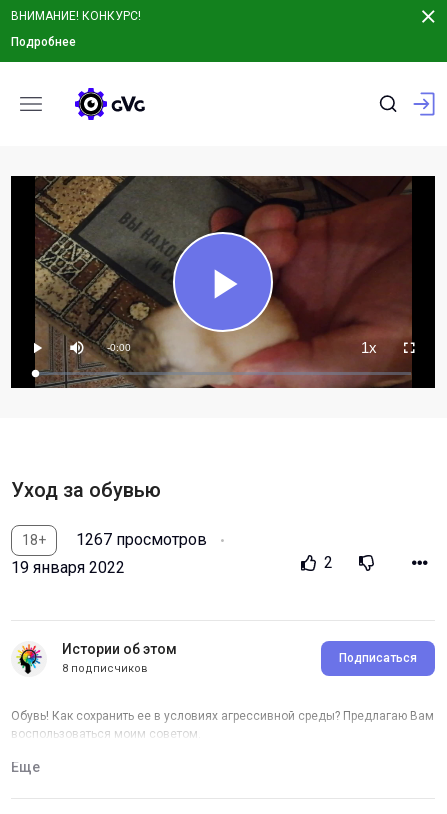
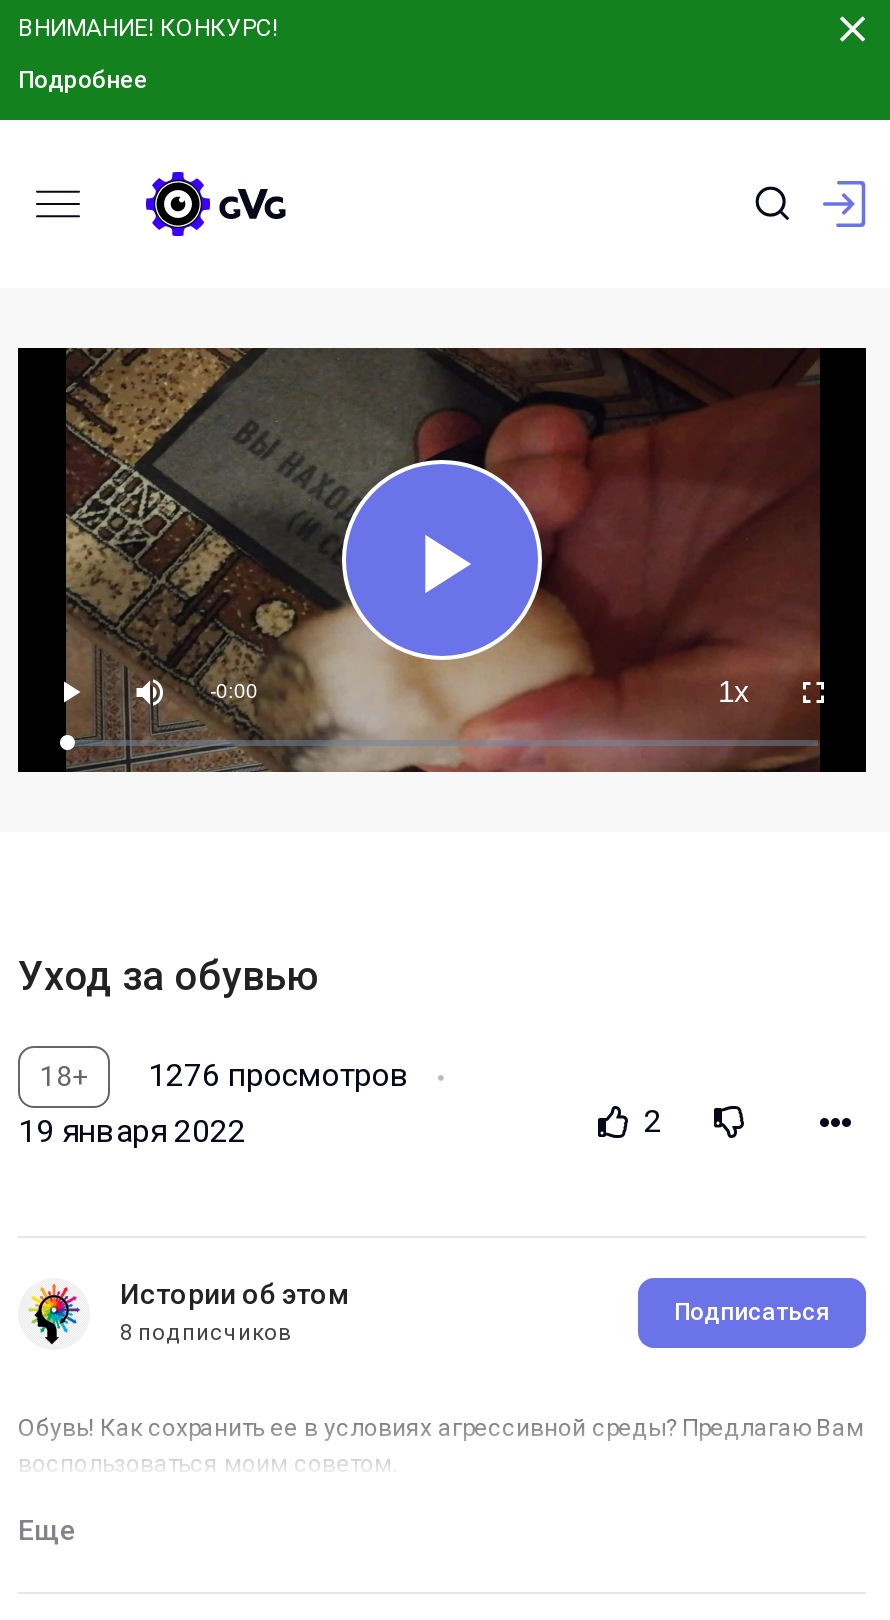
- 18+ 1267 просмотров
+ 18+ 1276 просмотров
